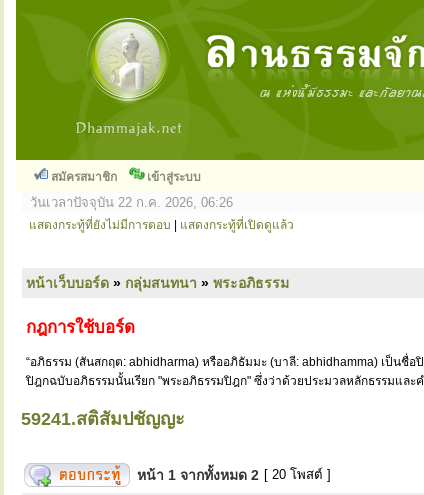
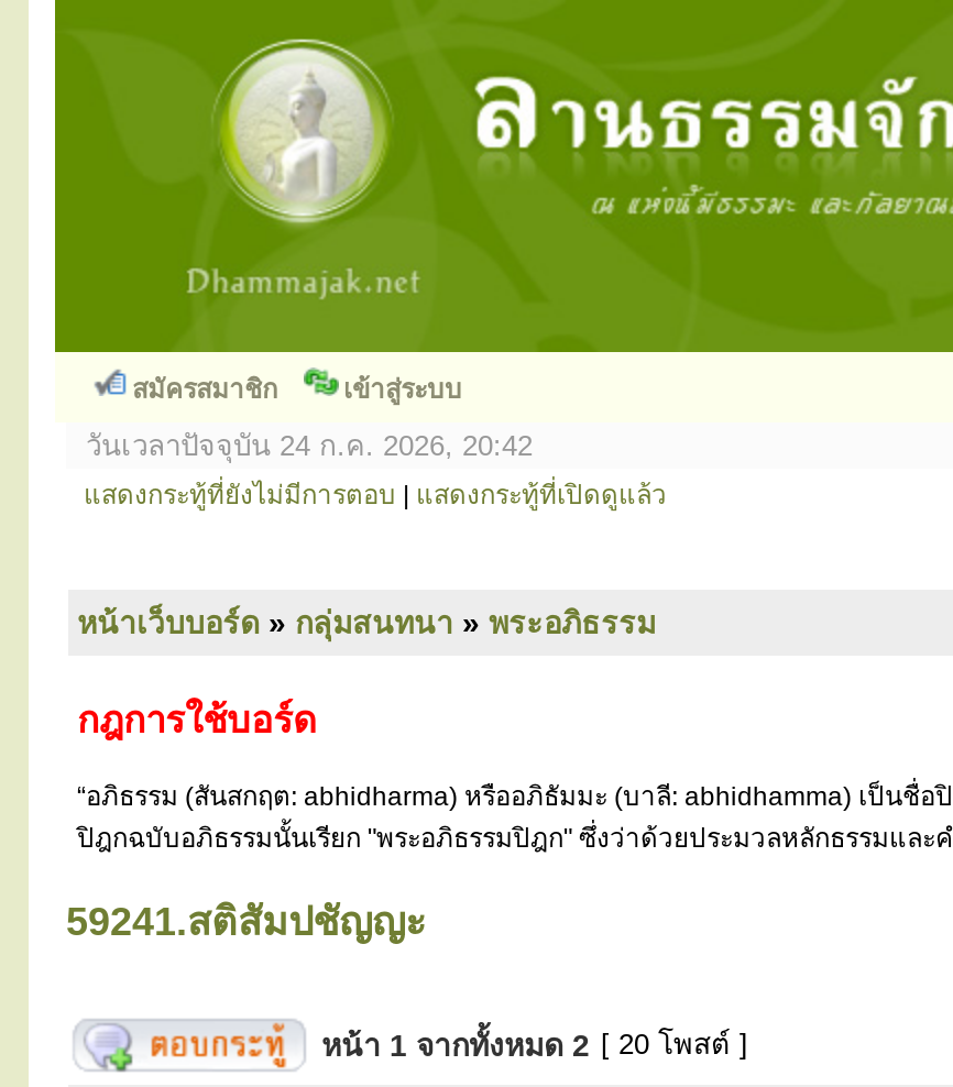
- วันเวลาปัจจุบัน 22 ก.ค. 2026, 06:26
+ วันเวลาปัจจุบัน 24 ก.ค. 2026, 20:42
